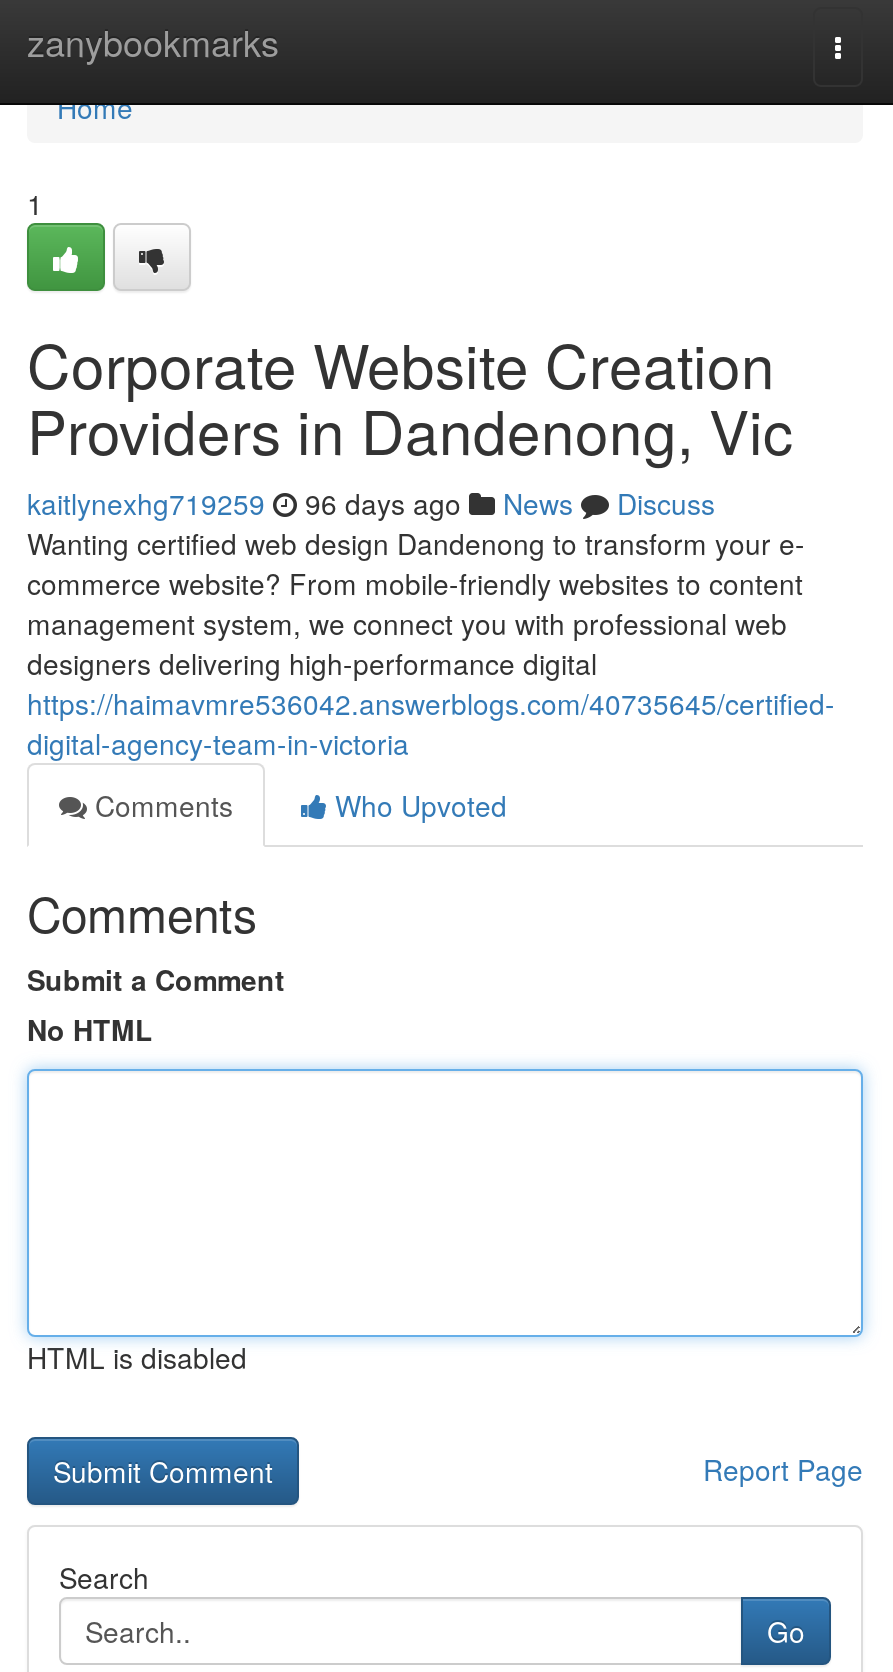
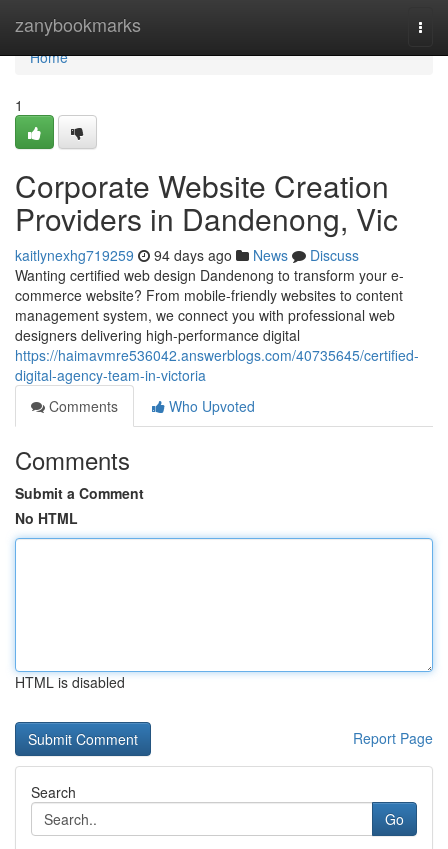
- kaitlynexhg719259 96 days ago News Discuss
+ kaitlynexhg719259 94 days ago News Discuss
